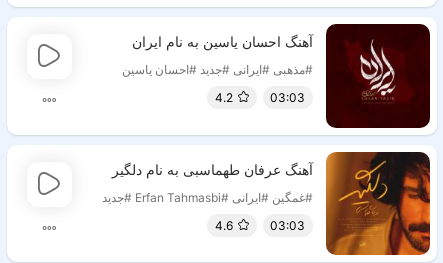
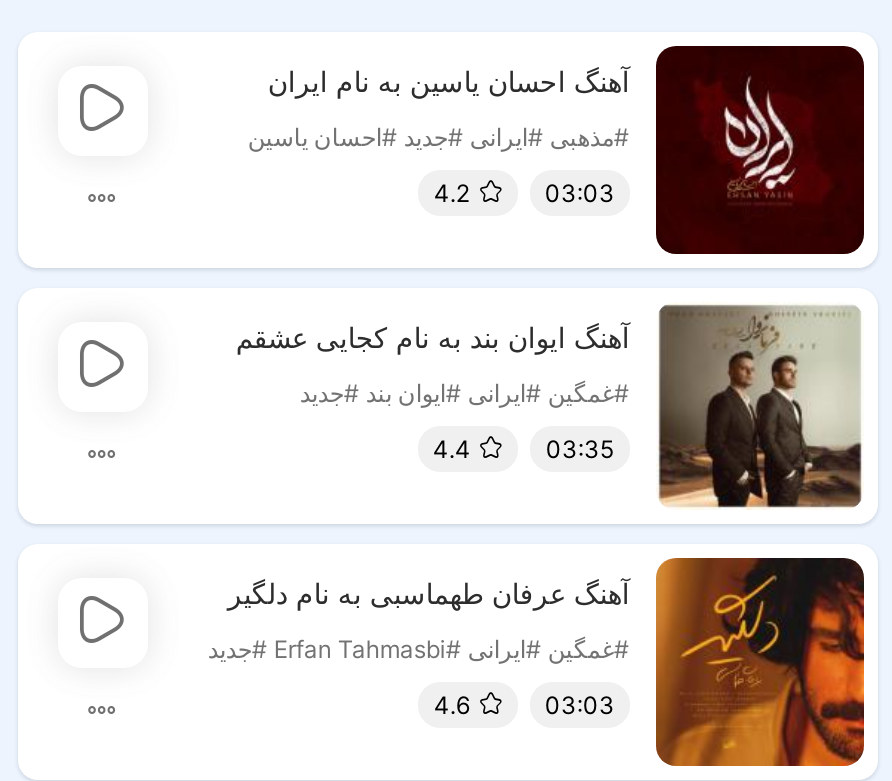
+ [image]
+ آهنگ ایوان بند به نام کجایی عشقم
+ #غمگین #ایرانی #ایوان بند #جدید
+ 03:35
+ 4.4
